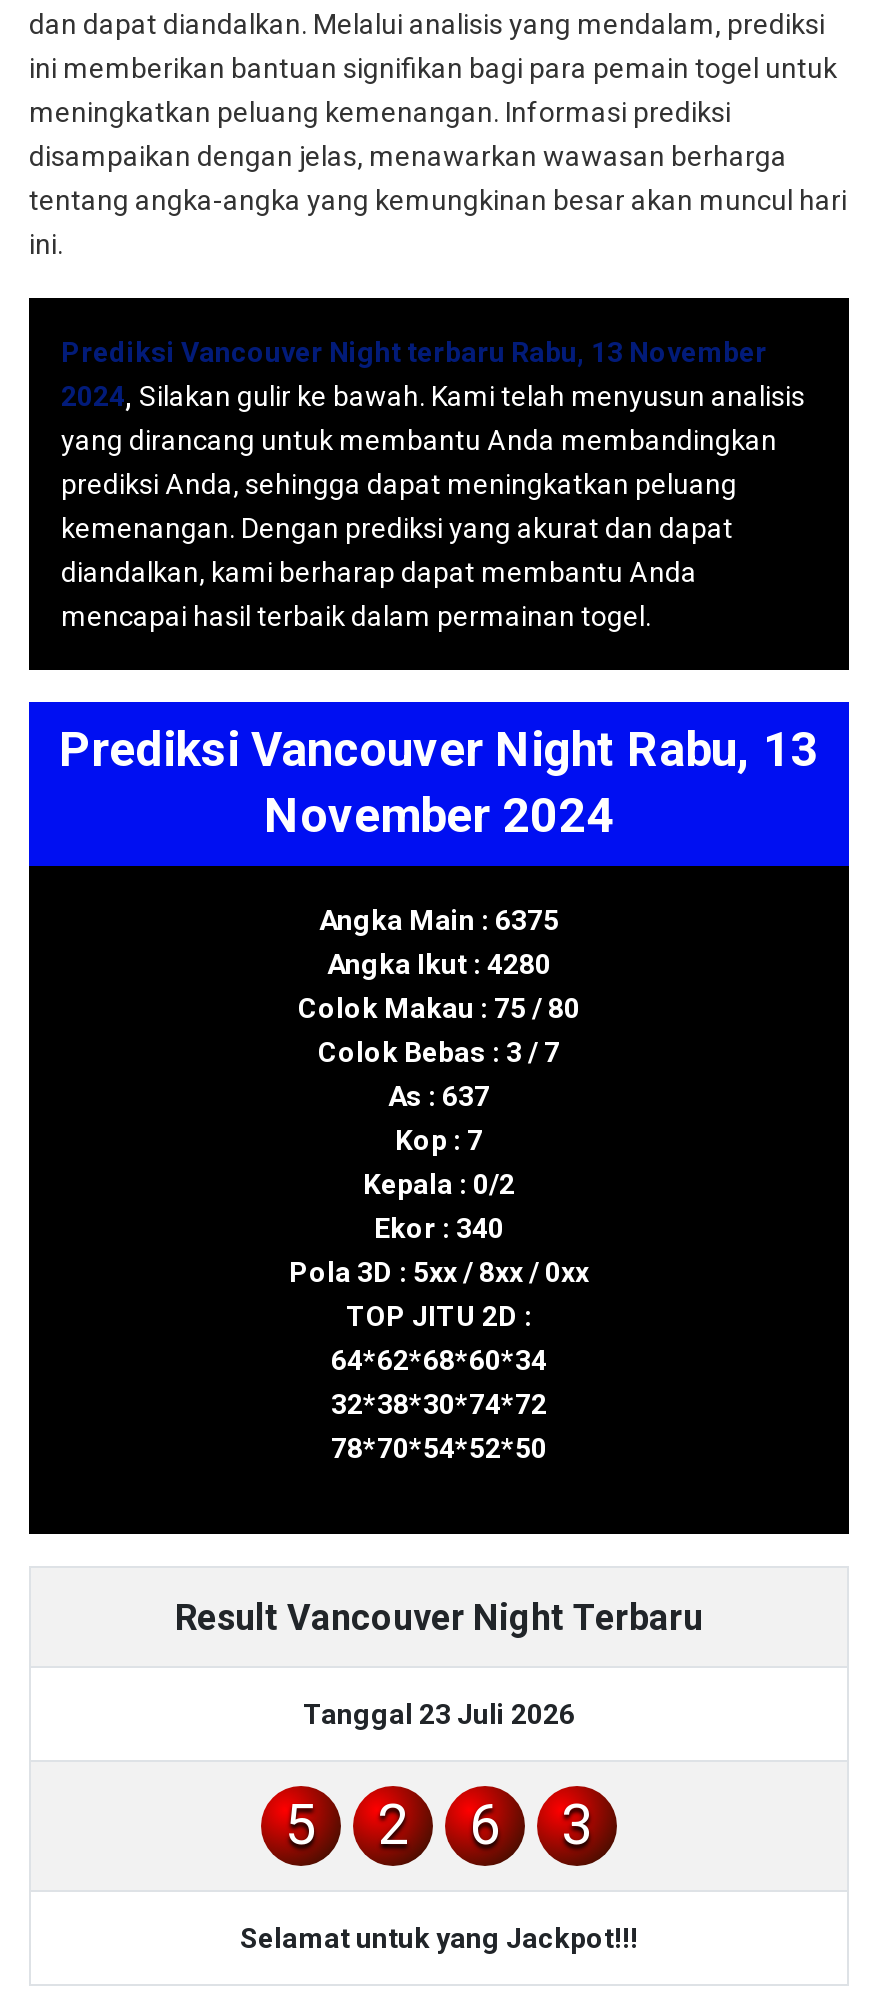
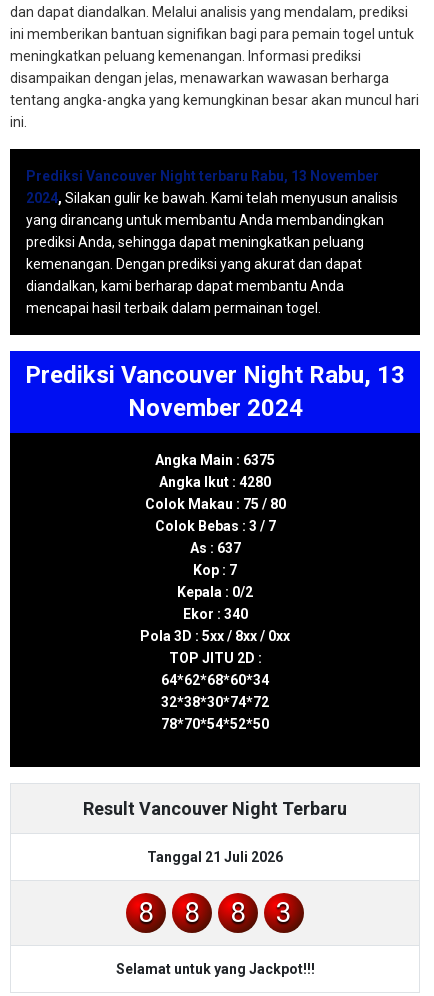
- Tanggal 23 Juli 2026
+ Tanggal 21 Juli 2026

- 5
+ 8

- 2
+ 8

- 6
+ 8
